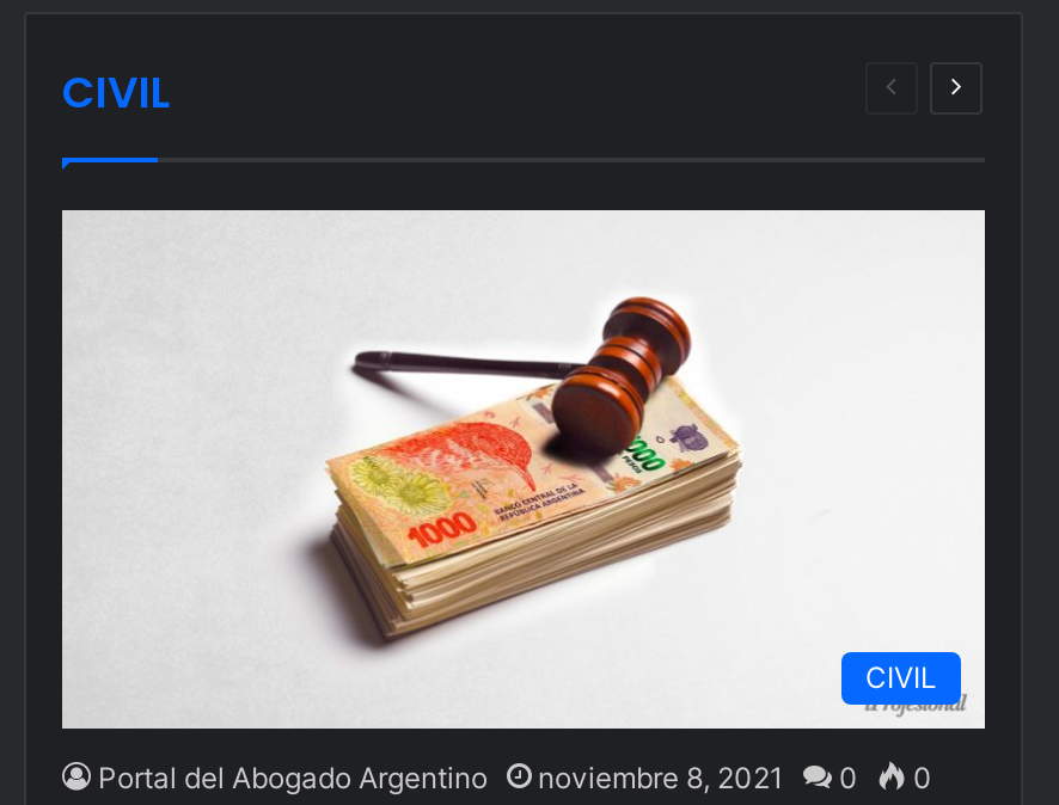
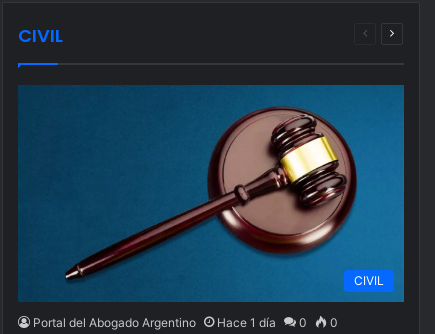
- [image]
- Portal del Abogado Argentino noviembre 8, 2021 0 0
+ [image]
+ Portal del Abogado Argentino Hace 1 día 0 0
